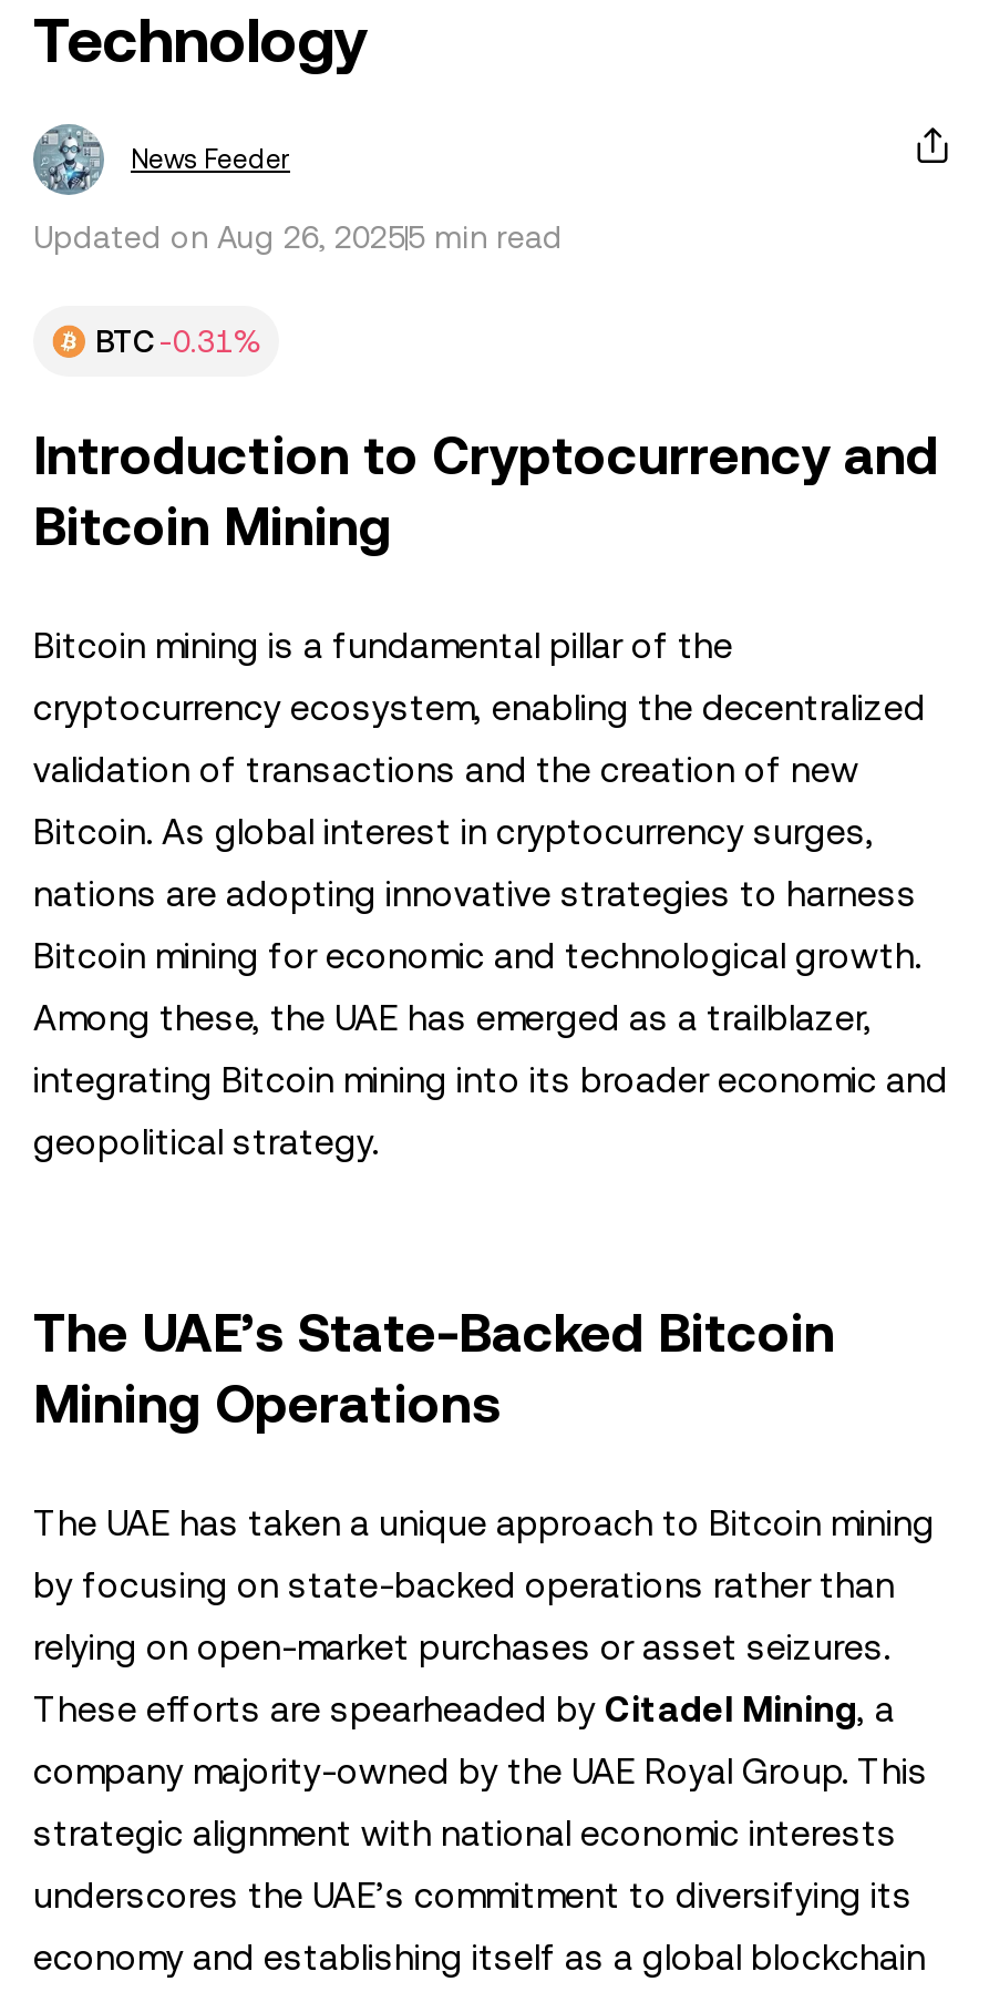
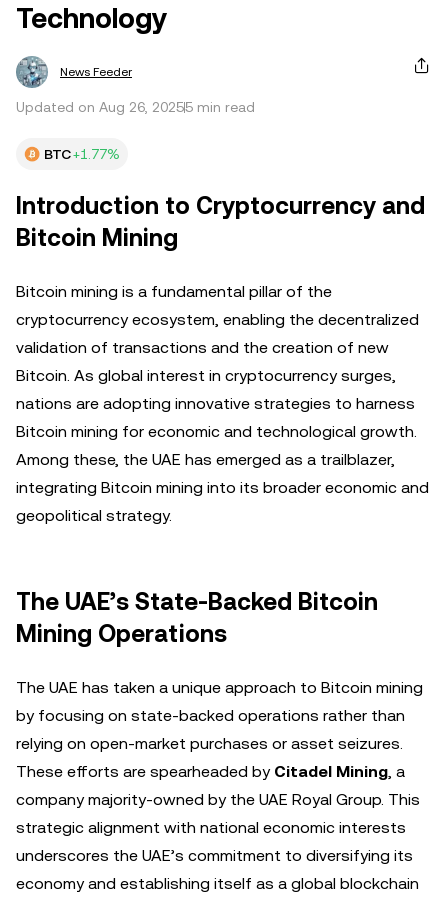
- BTC -0.31%
+ BTC +1.77%
